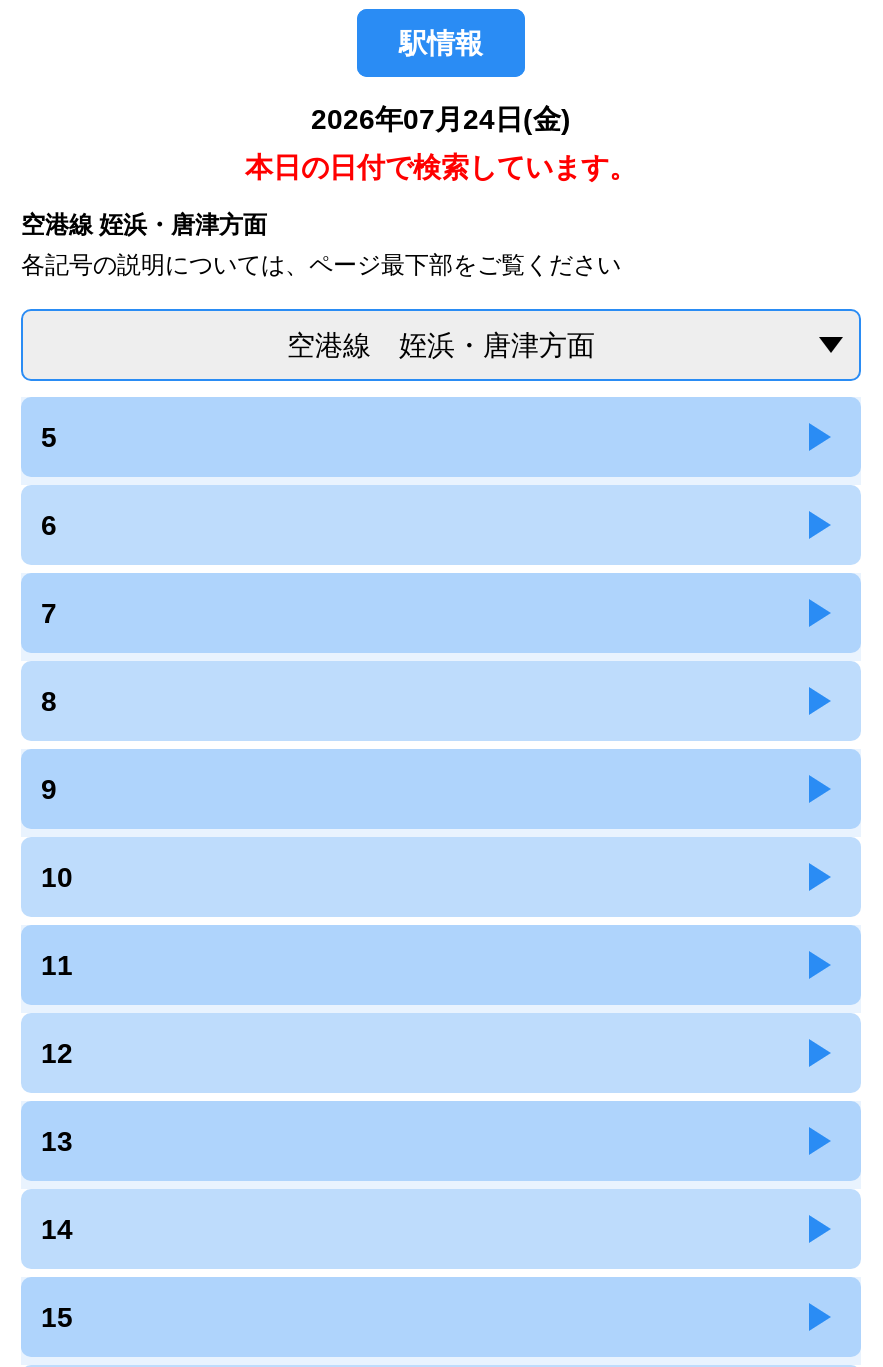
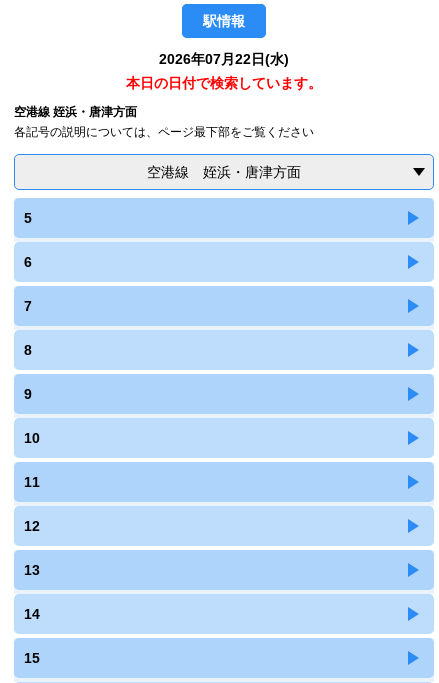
- 2026年07月24日(金)
+ 2026年07月22日(水)
